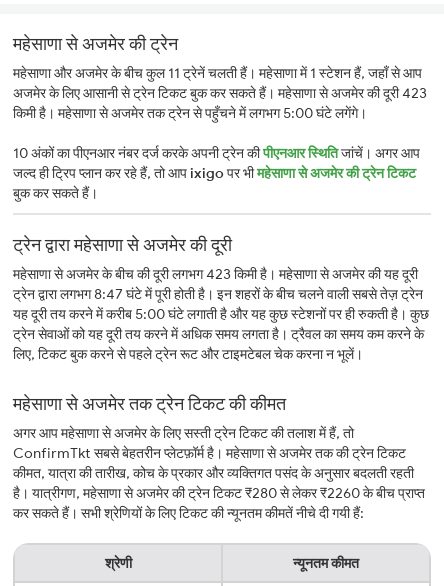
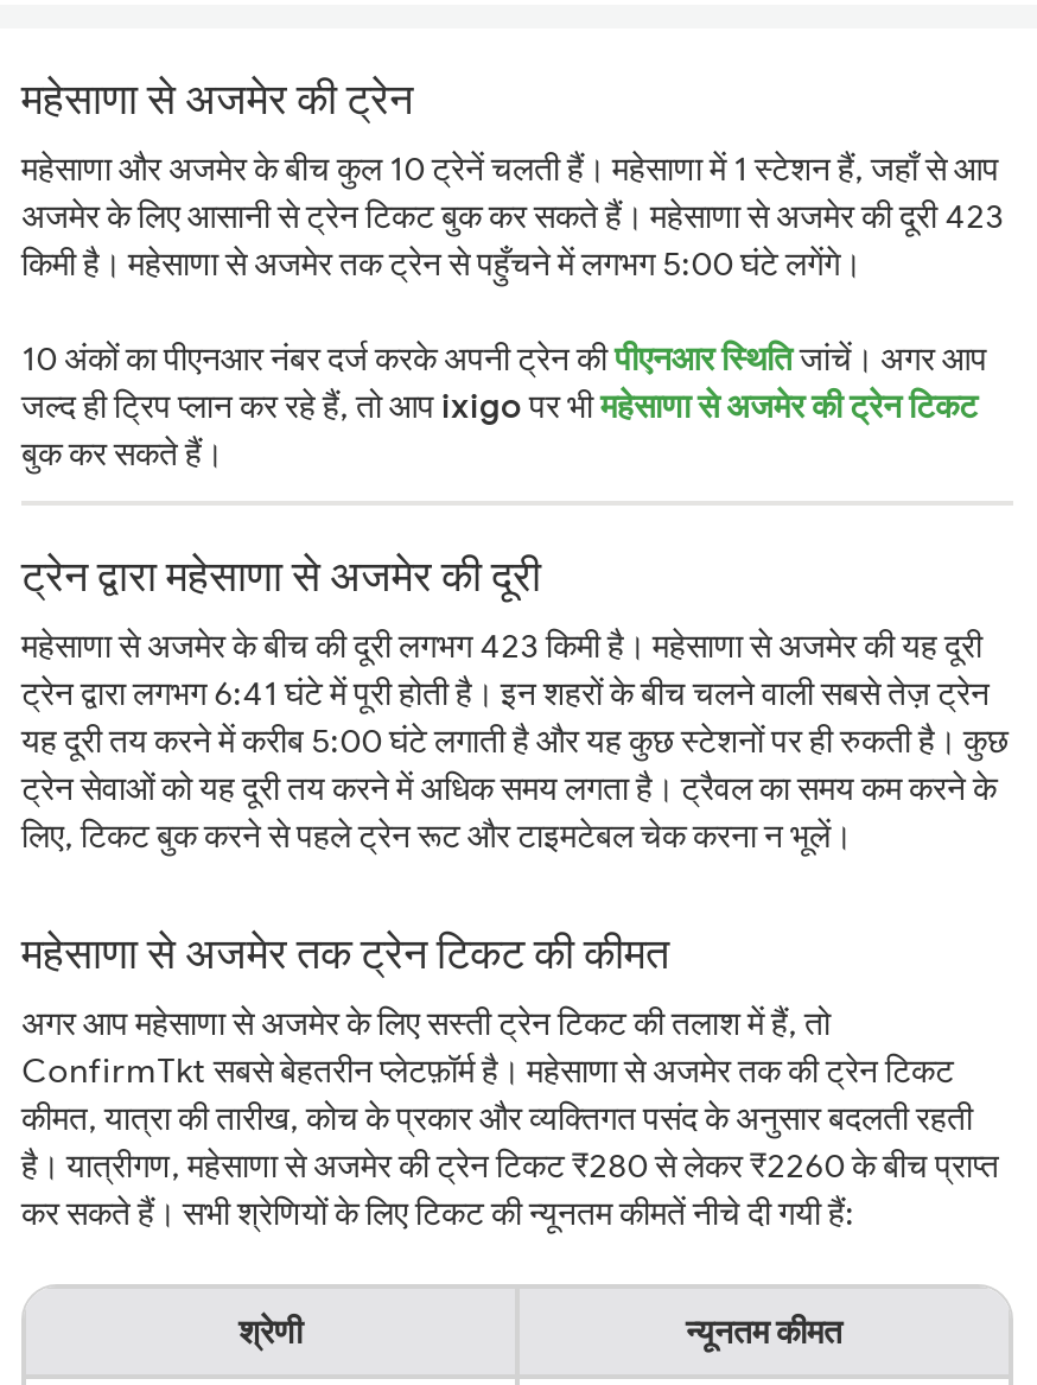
- महेसाणा और अजमेर के बीच कुल 11 ट्रेनें चलती हैं। महेसाणा में 1 स्टेशन हैं, जहाँ से आप
+ महेसाणा और अजमेर के बीच कुल 10 ट्रेनें चलती हैं। महेसाणा में 1 स्टेशन हैं, जहाँ से आप

- ट्रेन द्वारा लगभग 8:47 घंटे में पूरी होती है। इन शहरों के बीच चलने वाली सबसे तेज़ ट्रेन
+ ट्रेन द्वारा लगभग 6:41 घंटे में पूरी होती है। इन शहरों के बीच चलने वाली सबसे तेज़ ट्रेन
